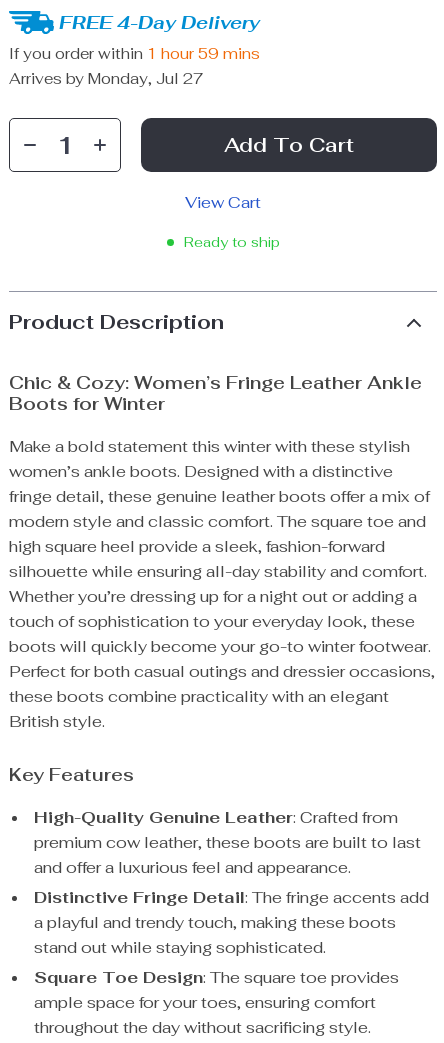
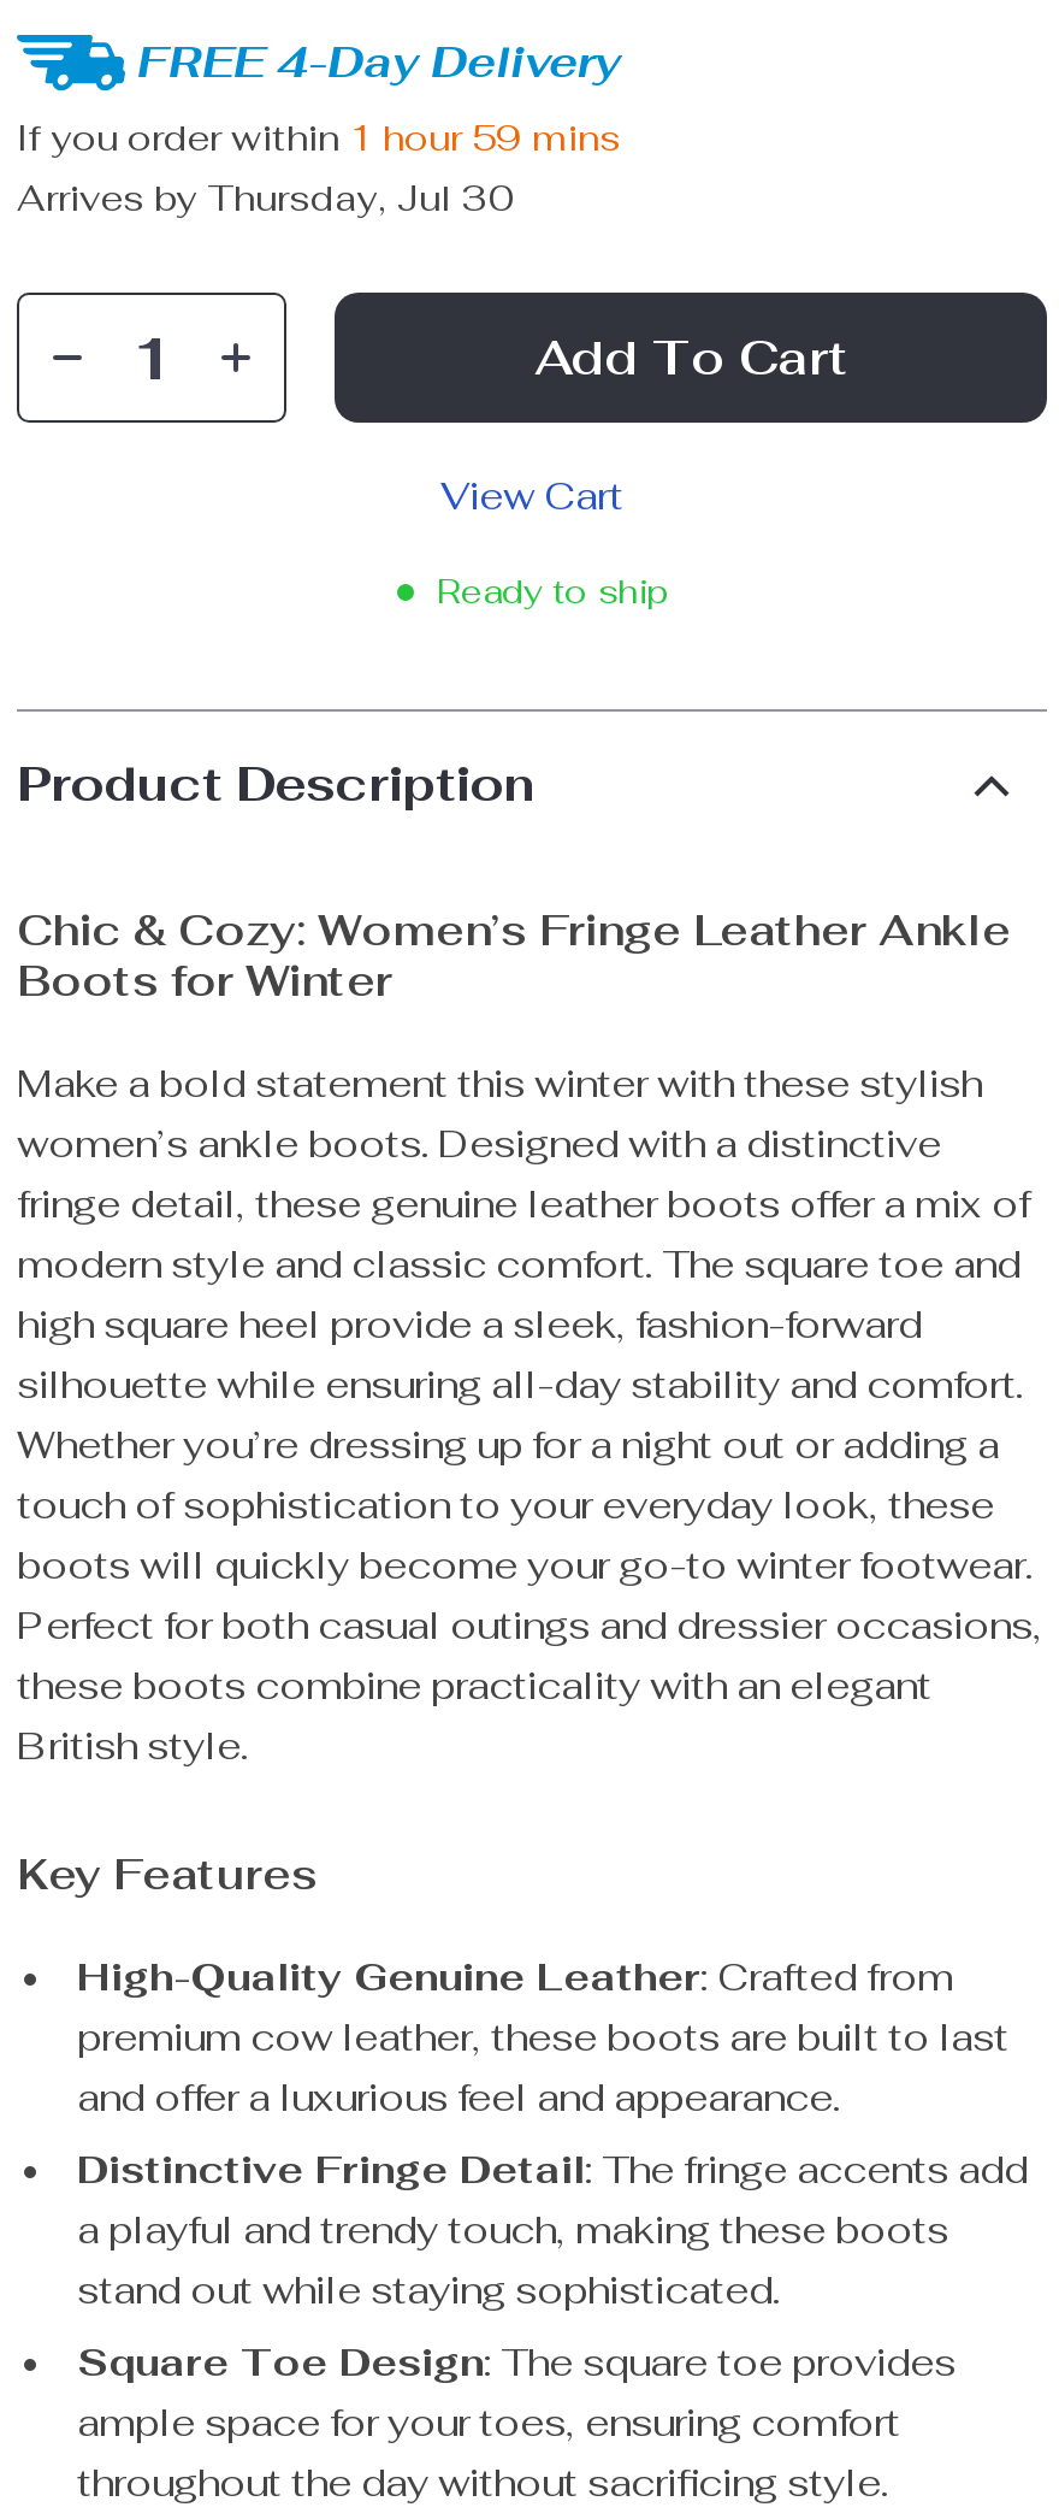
- Arrives by Monday, Jul 27
+ Arrives by Thursday, Jul 30
